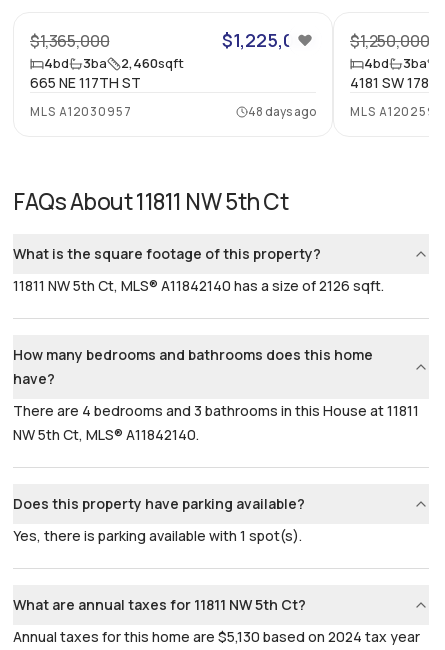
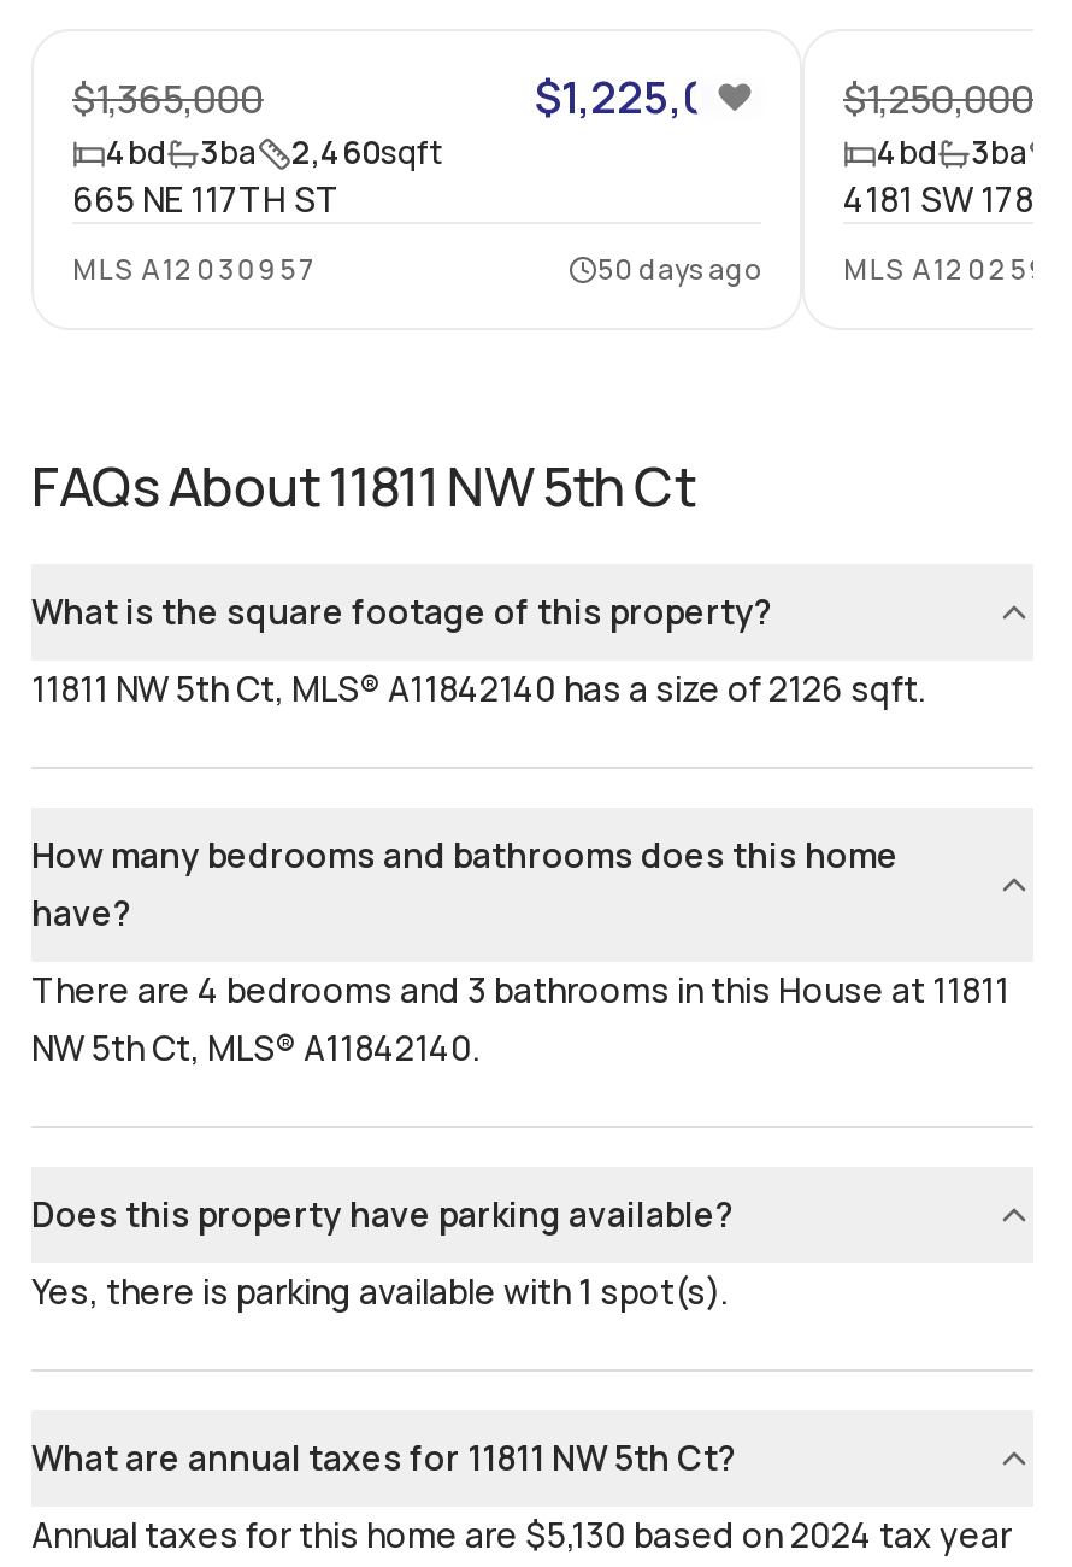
- 48 days ago
+ 50 days ago
